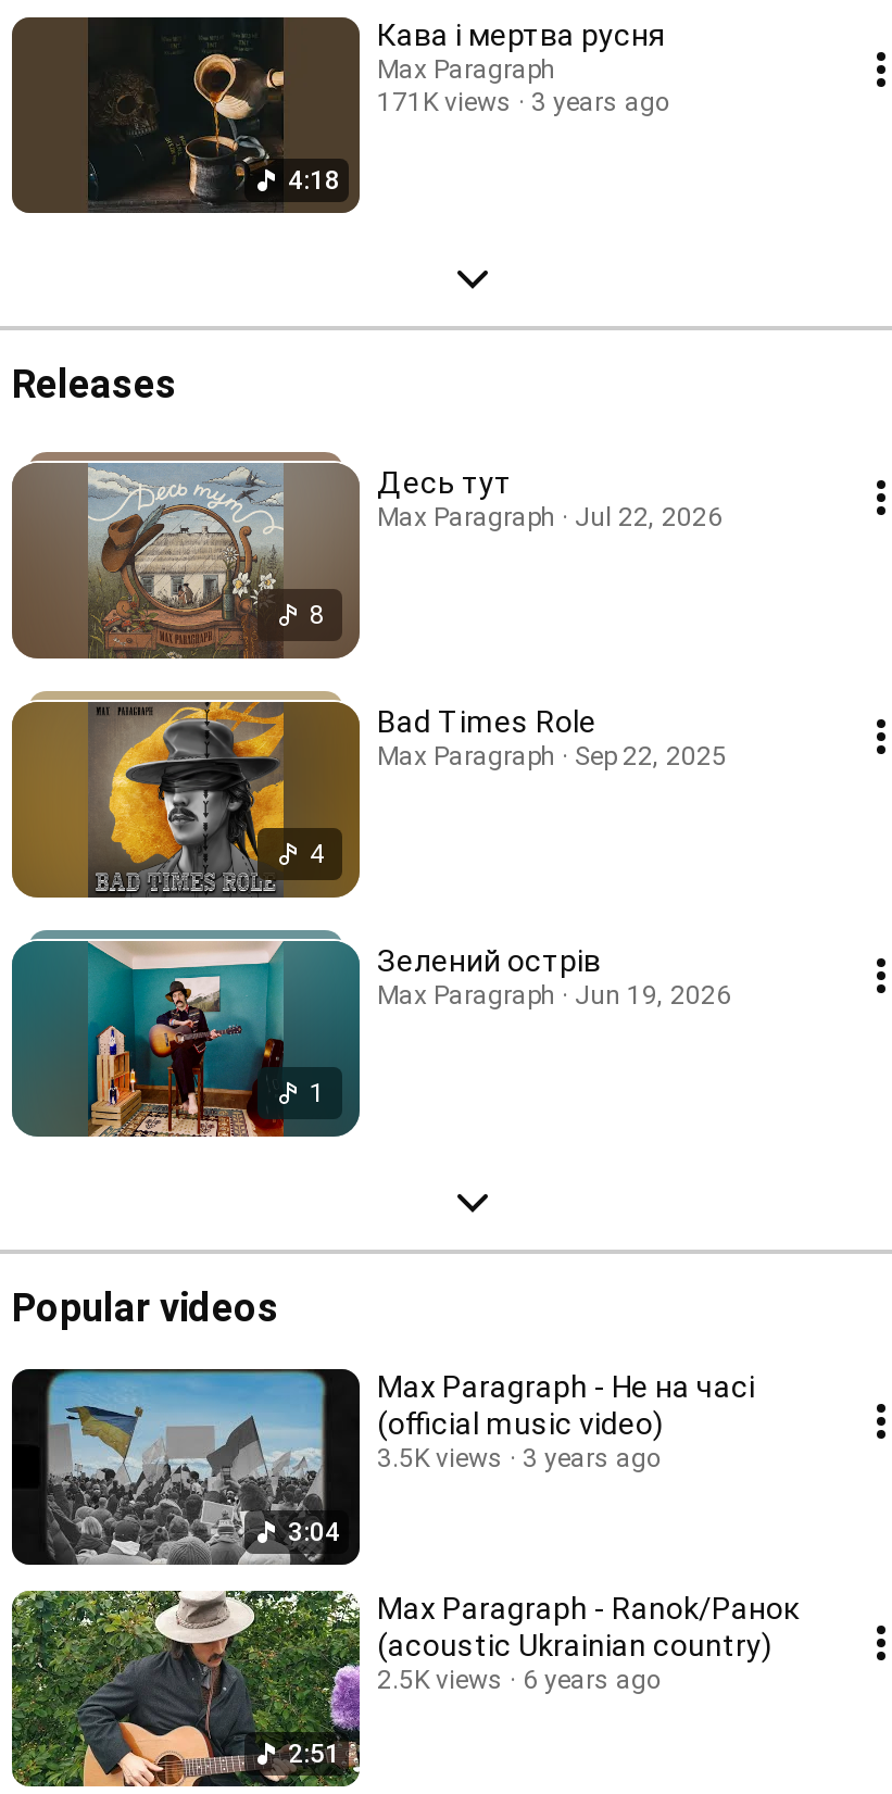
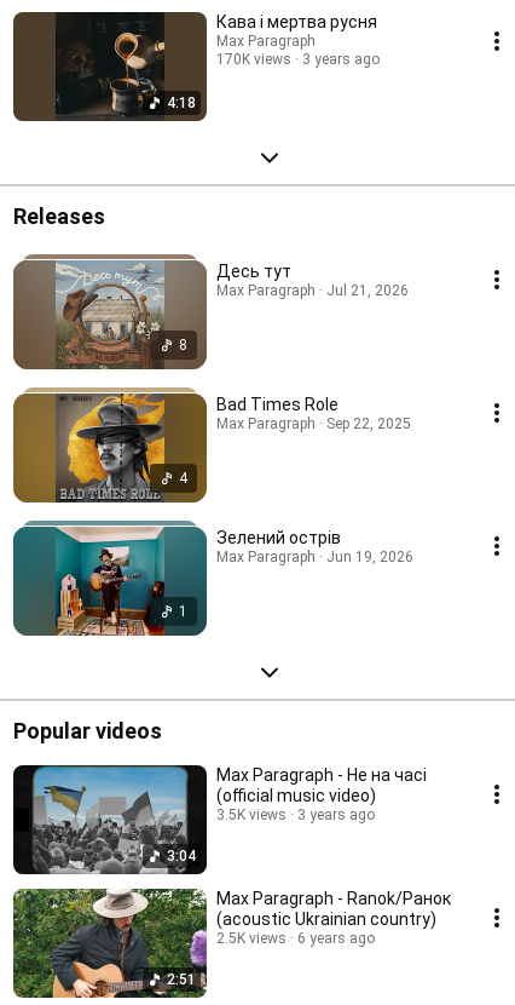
- 171K views 3 years ago
+ 170K views 3 years ago

- Max Paragraph · Jul 22, 2026
+ Max Paragraph · Jul 21, 2026
